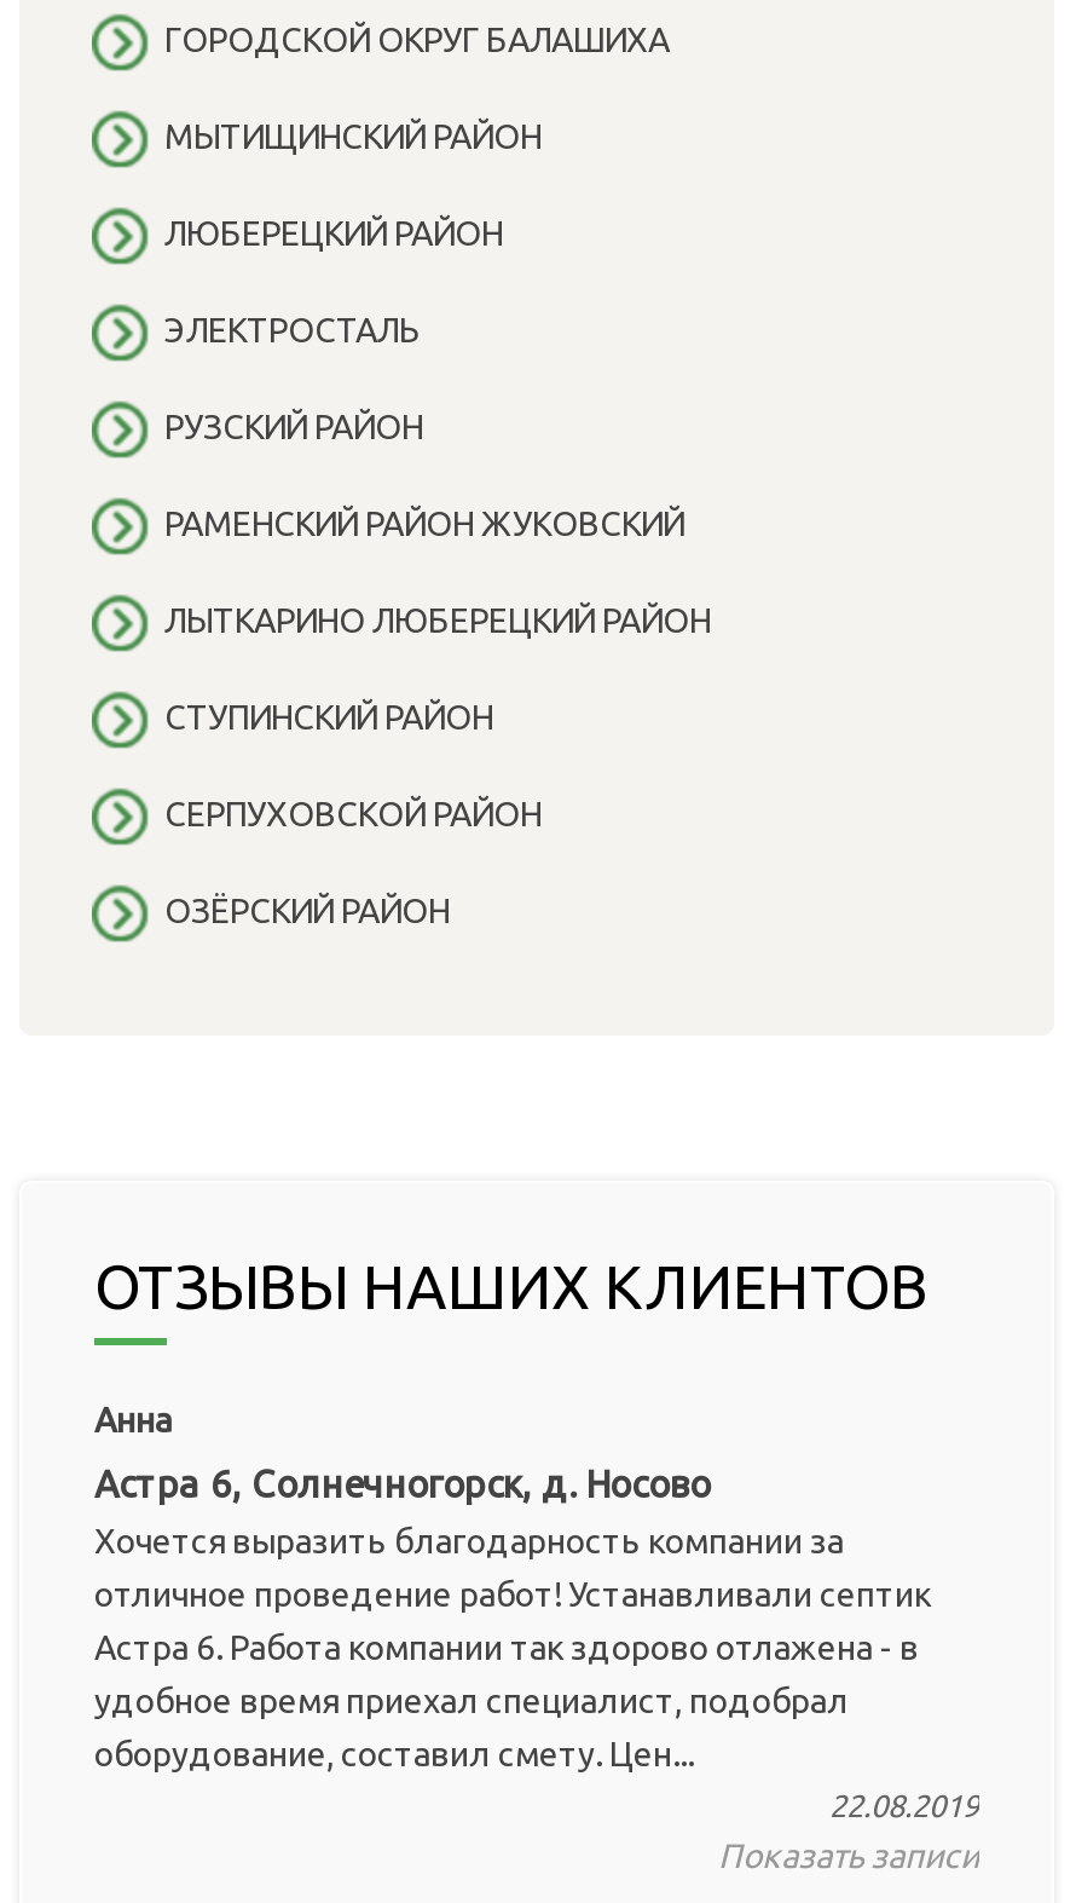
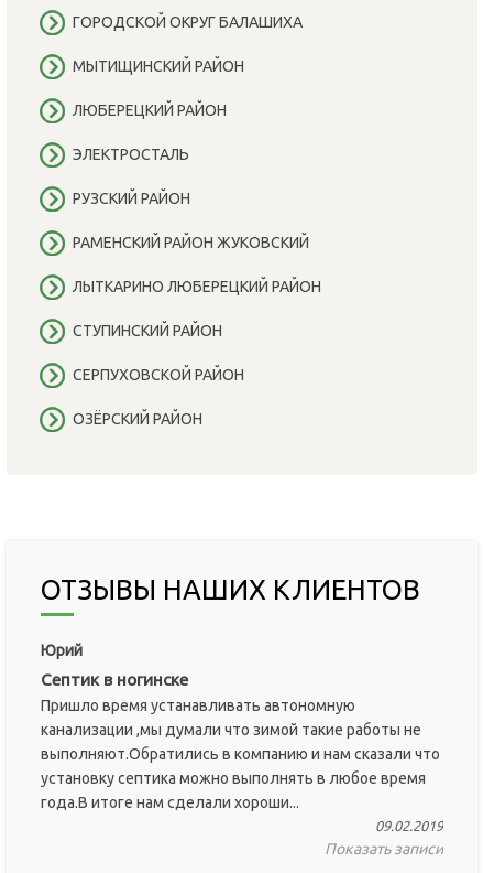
- Анна
+ Юрий

- Астра 6, Солнечногорск, д. Носово
- Хочется выразить благодарность компании за
- отличное проведение работ! Устанавливали септик
- Астра 6. Работа компании так здорово отлажена - в
- удобное время приехал специалист, подобрал
- оборудование, составил смету. Цен...
- 22.08.2019
+ Септик в ногинске
+ Пришло время устанавливать автономную
+ канализации ,мы думали что зимой такие работы не
+ выполняют.Обратились в компанию и нам сказали что
+ установку септика можно выполнять в любое время
+ года.В итоге нам сделали хороши...
+ 09.02.2019
